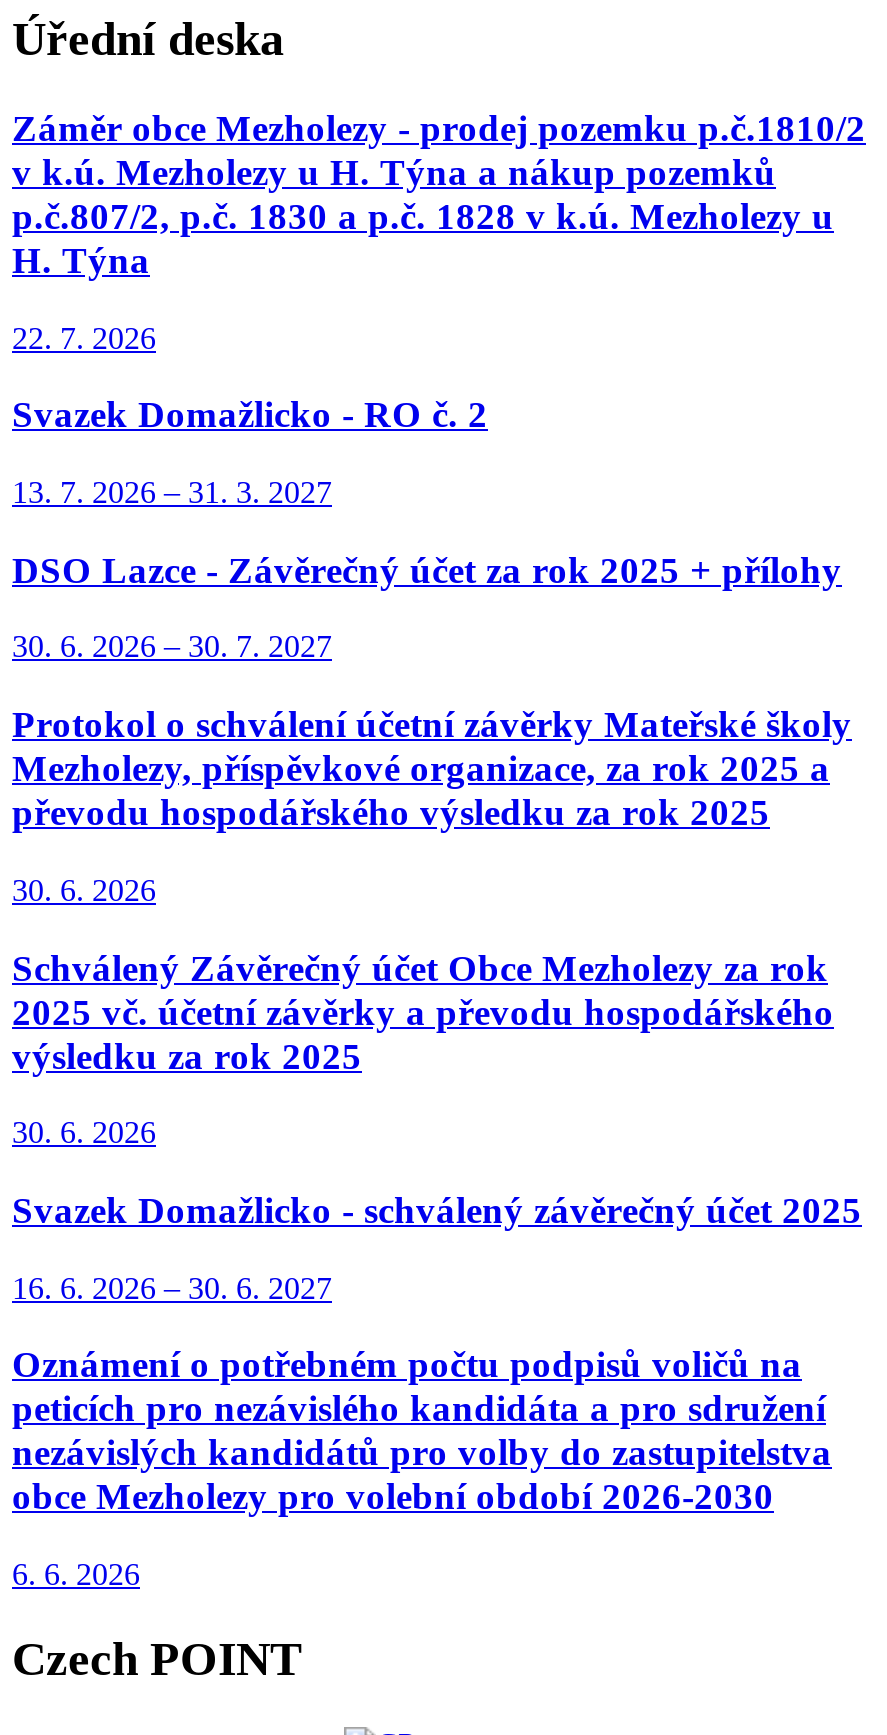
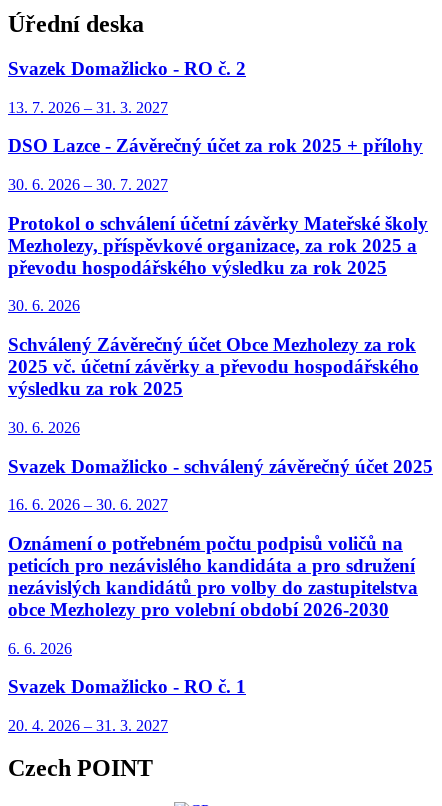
- Záměr obce Mezholezy - prodej pozemku p.č.1810/2
- v k.ú. Mezholezy u H. Týna a nákup pozemků
- p.č.807/2, p.č. 1830 a p.č. 1828 v k.ú. Mezholezy u
- H. Týna
- 22. 7. 2026

moved up: Svazek Domažlicko - RO č. 2 | 13. 7. 2026 – 31. 3. 2027 | DSO Lazce - Závěrečný účet za rok 2025 + přílohy | ... | obce Mezholezy pro volební období 2026-2030 | 6. 6. 2026

+ Svazek Domažlicko - RO č. 1
+ 20. 4. 2026 – 31. 3. 2027
